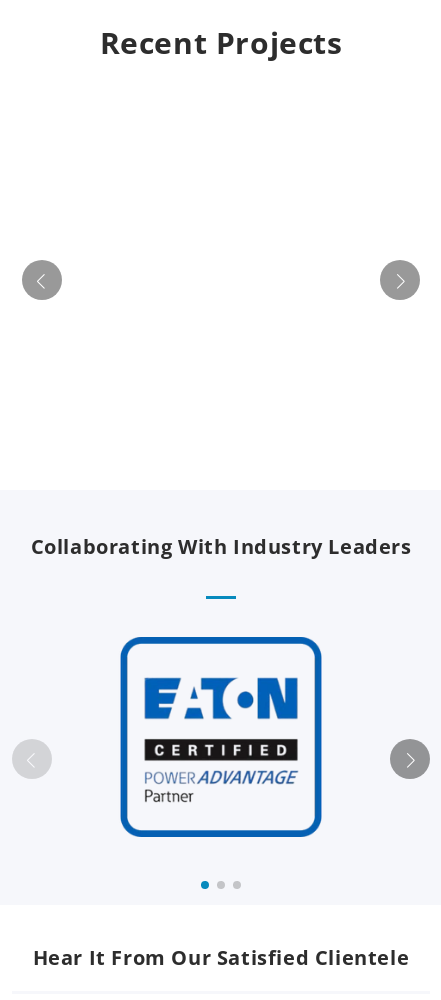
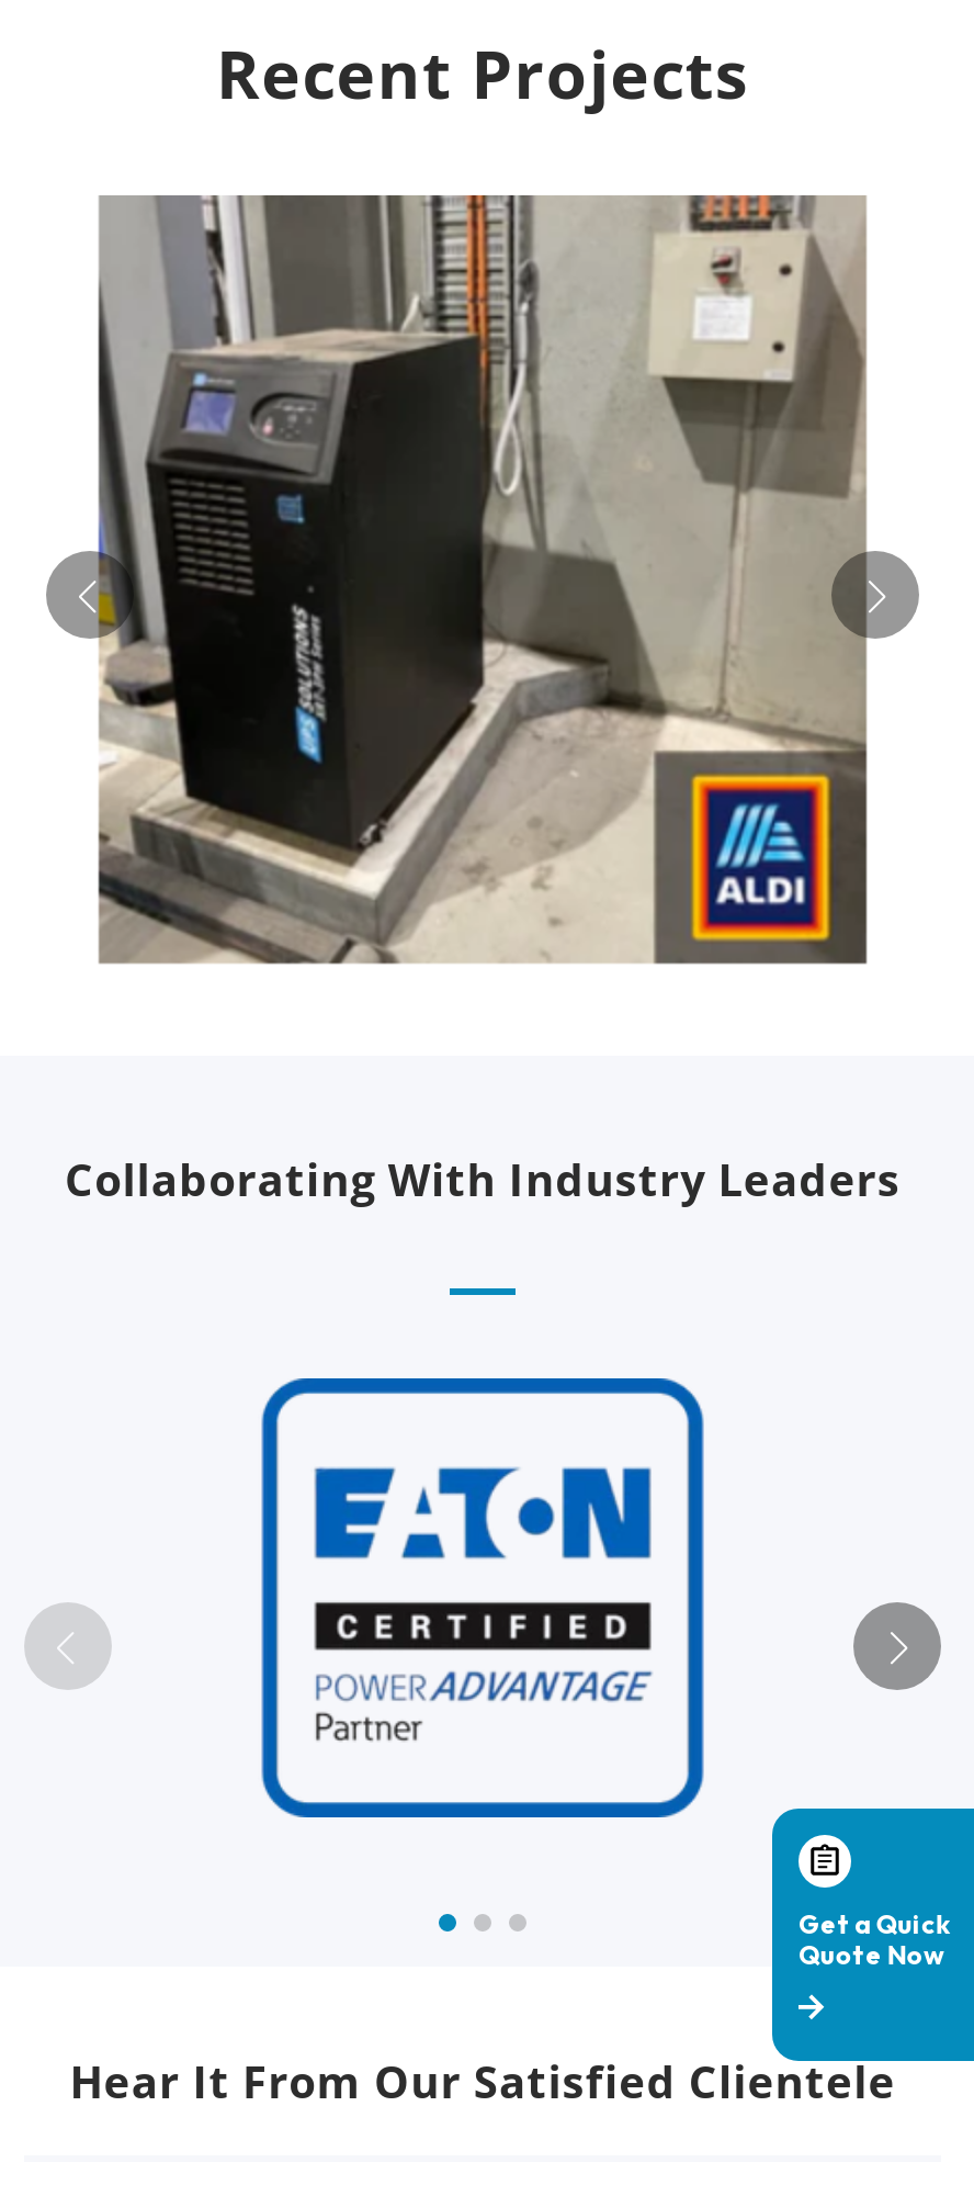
+ [image]

+ [image]
